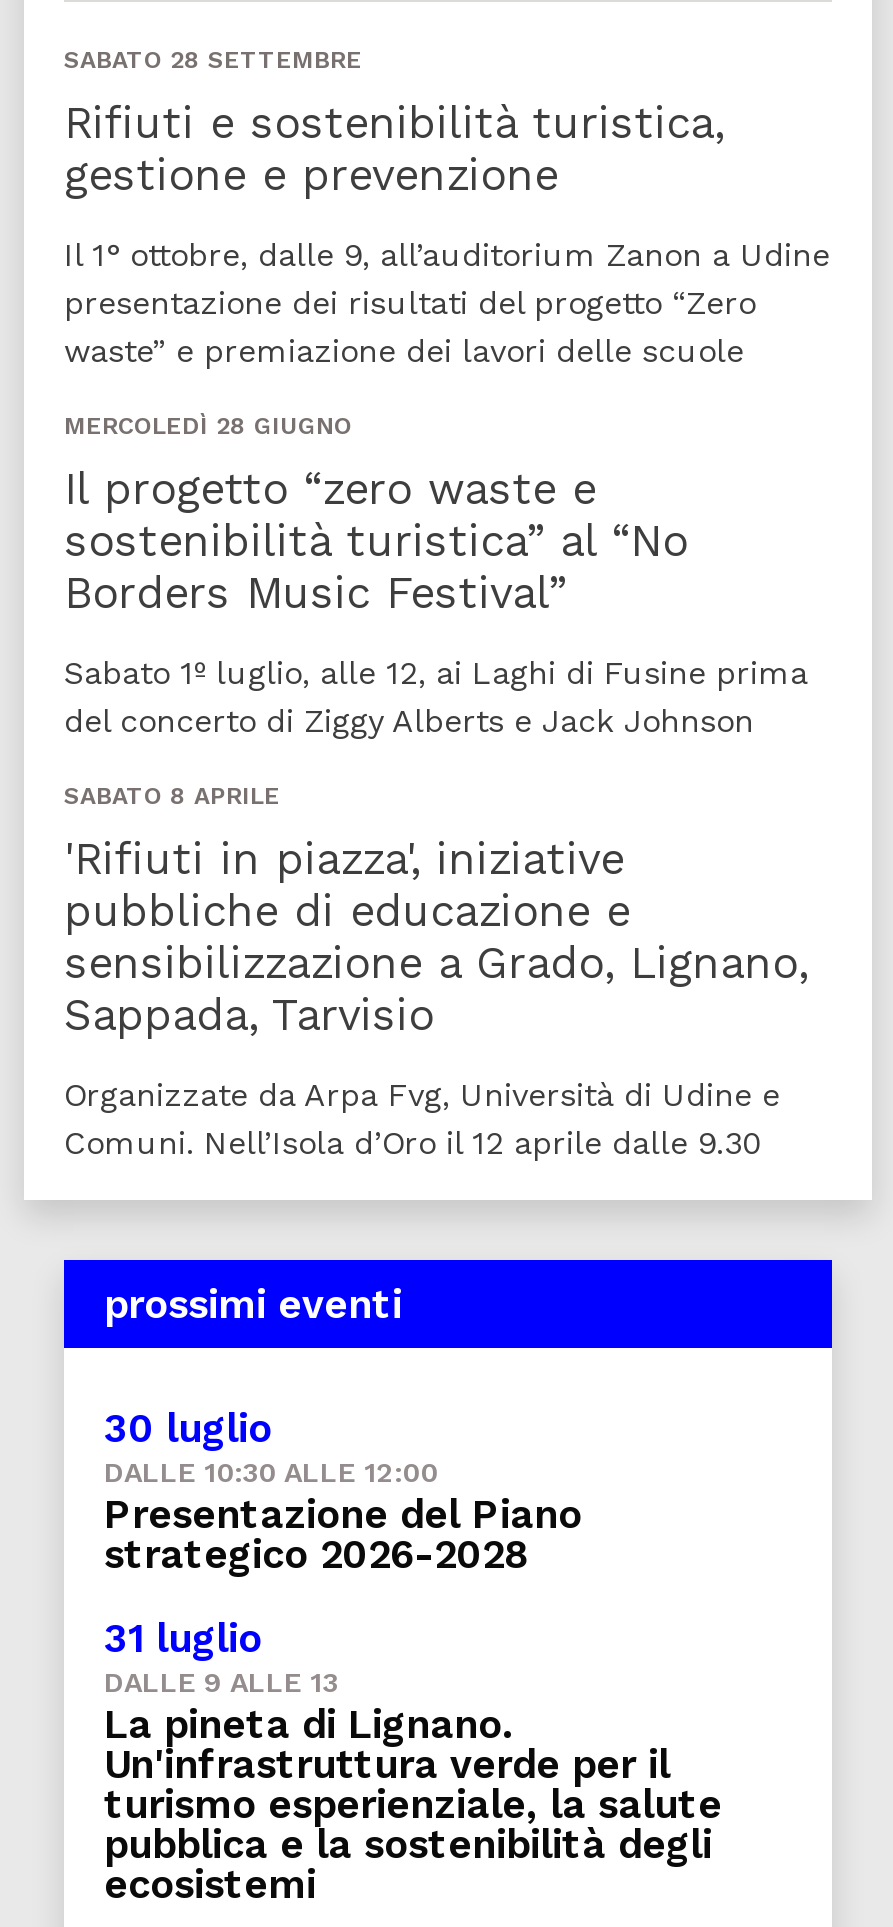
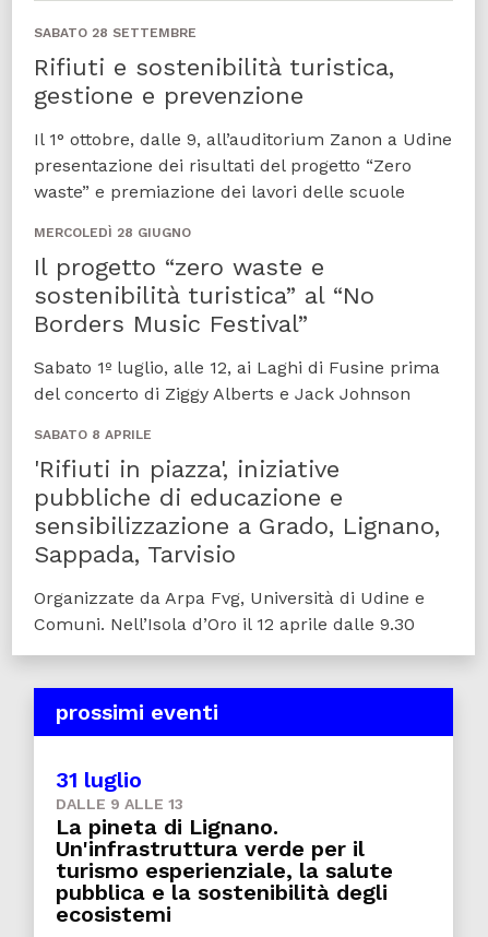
- 30 luglio
- DALLE 10:30 ALLE 12:00
- Presentazione del Piano
- strategico 2026-2028
